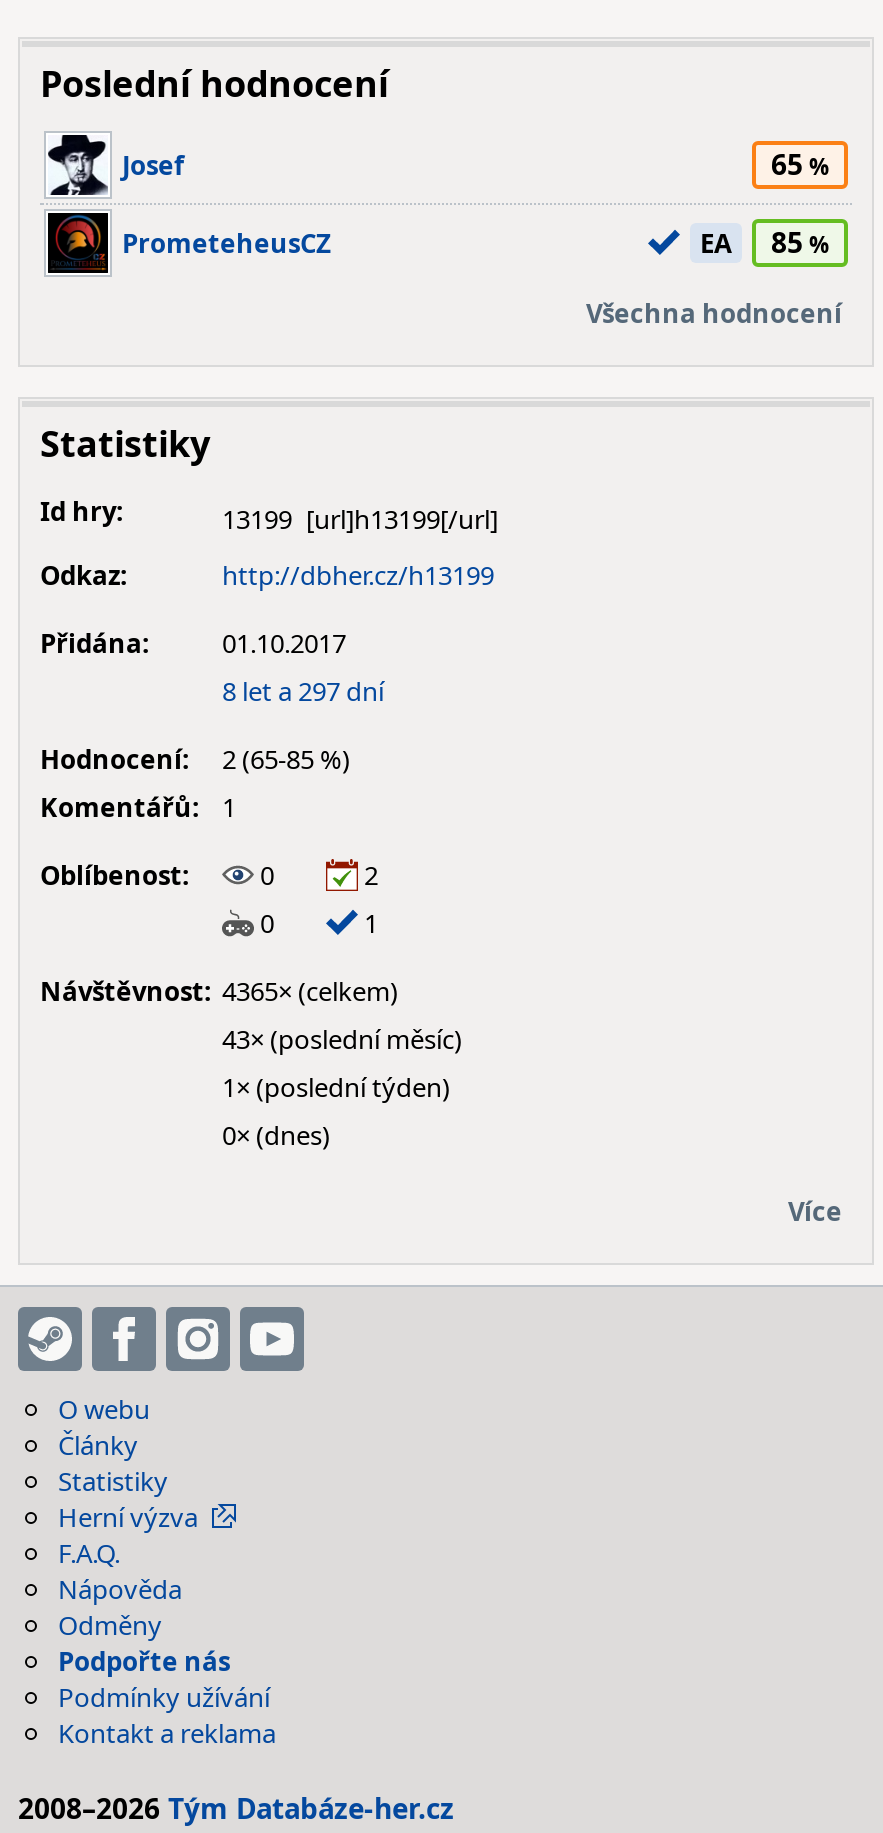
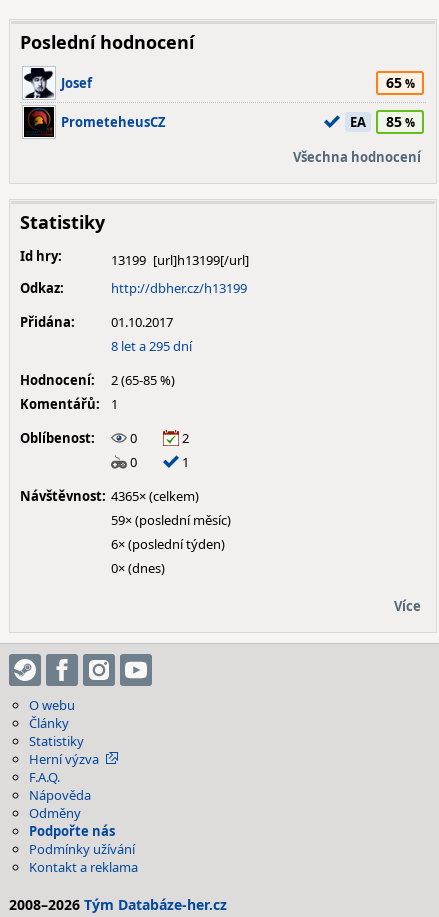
- 8 let a 297 dní
+ 8 let a 295 dní

- 43× (poslední měsíc)
+ 59× (poslední měsíc)

- 1× (poslední týden)
+ 6× (poslední týden)
